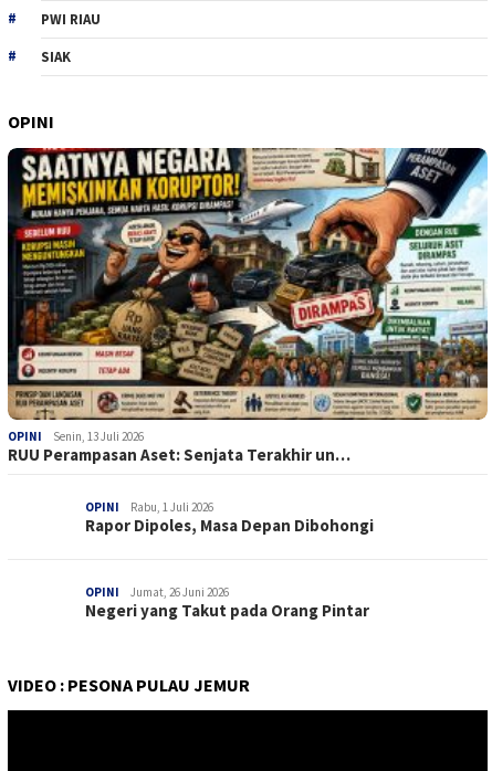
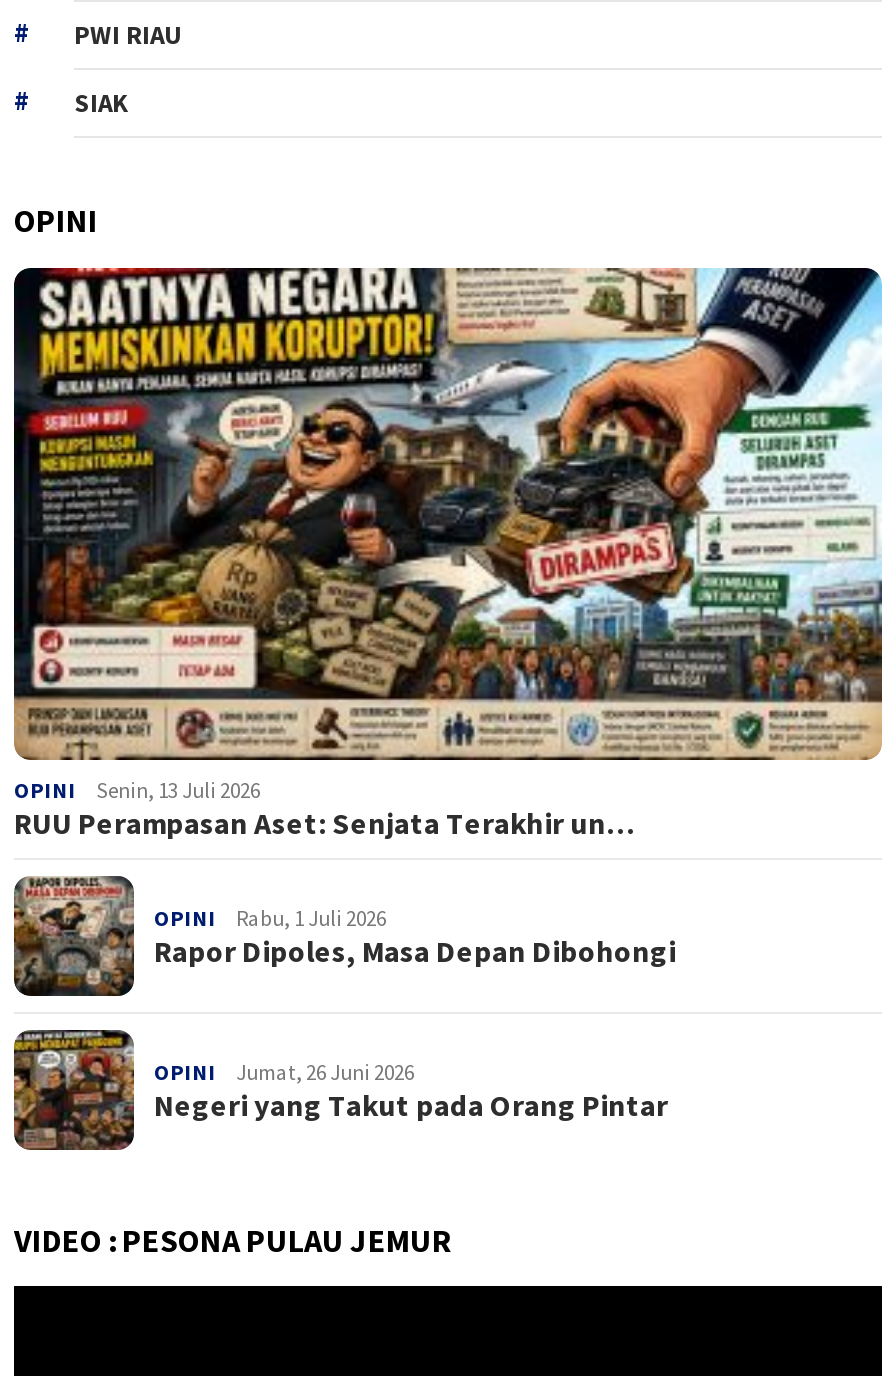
+ [image]

+ [image]
